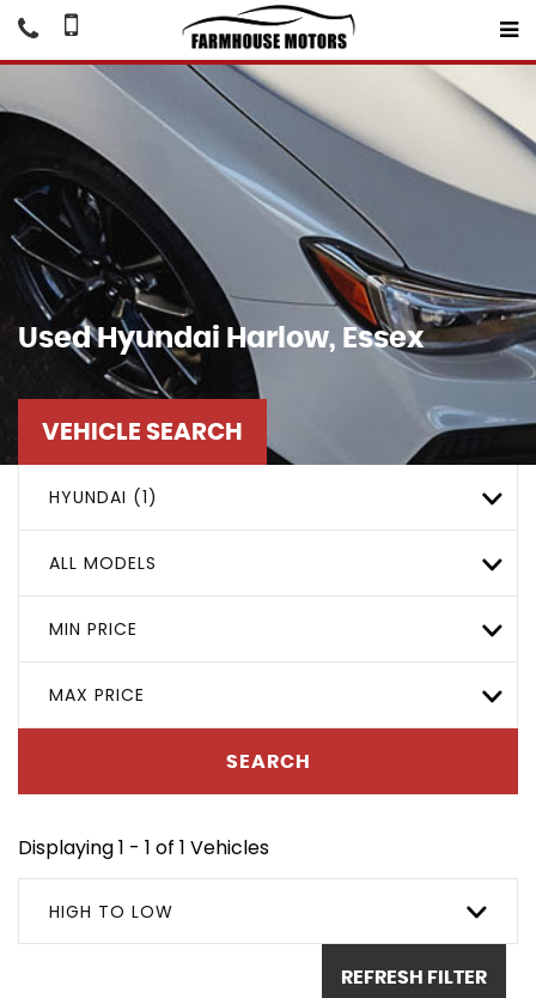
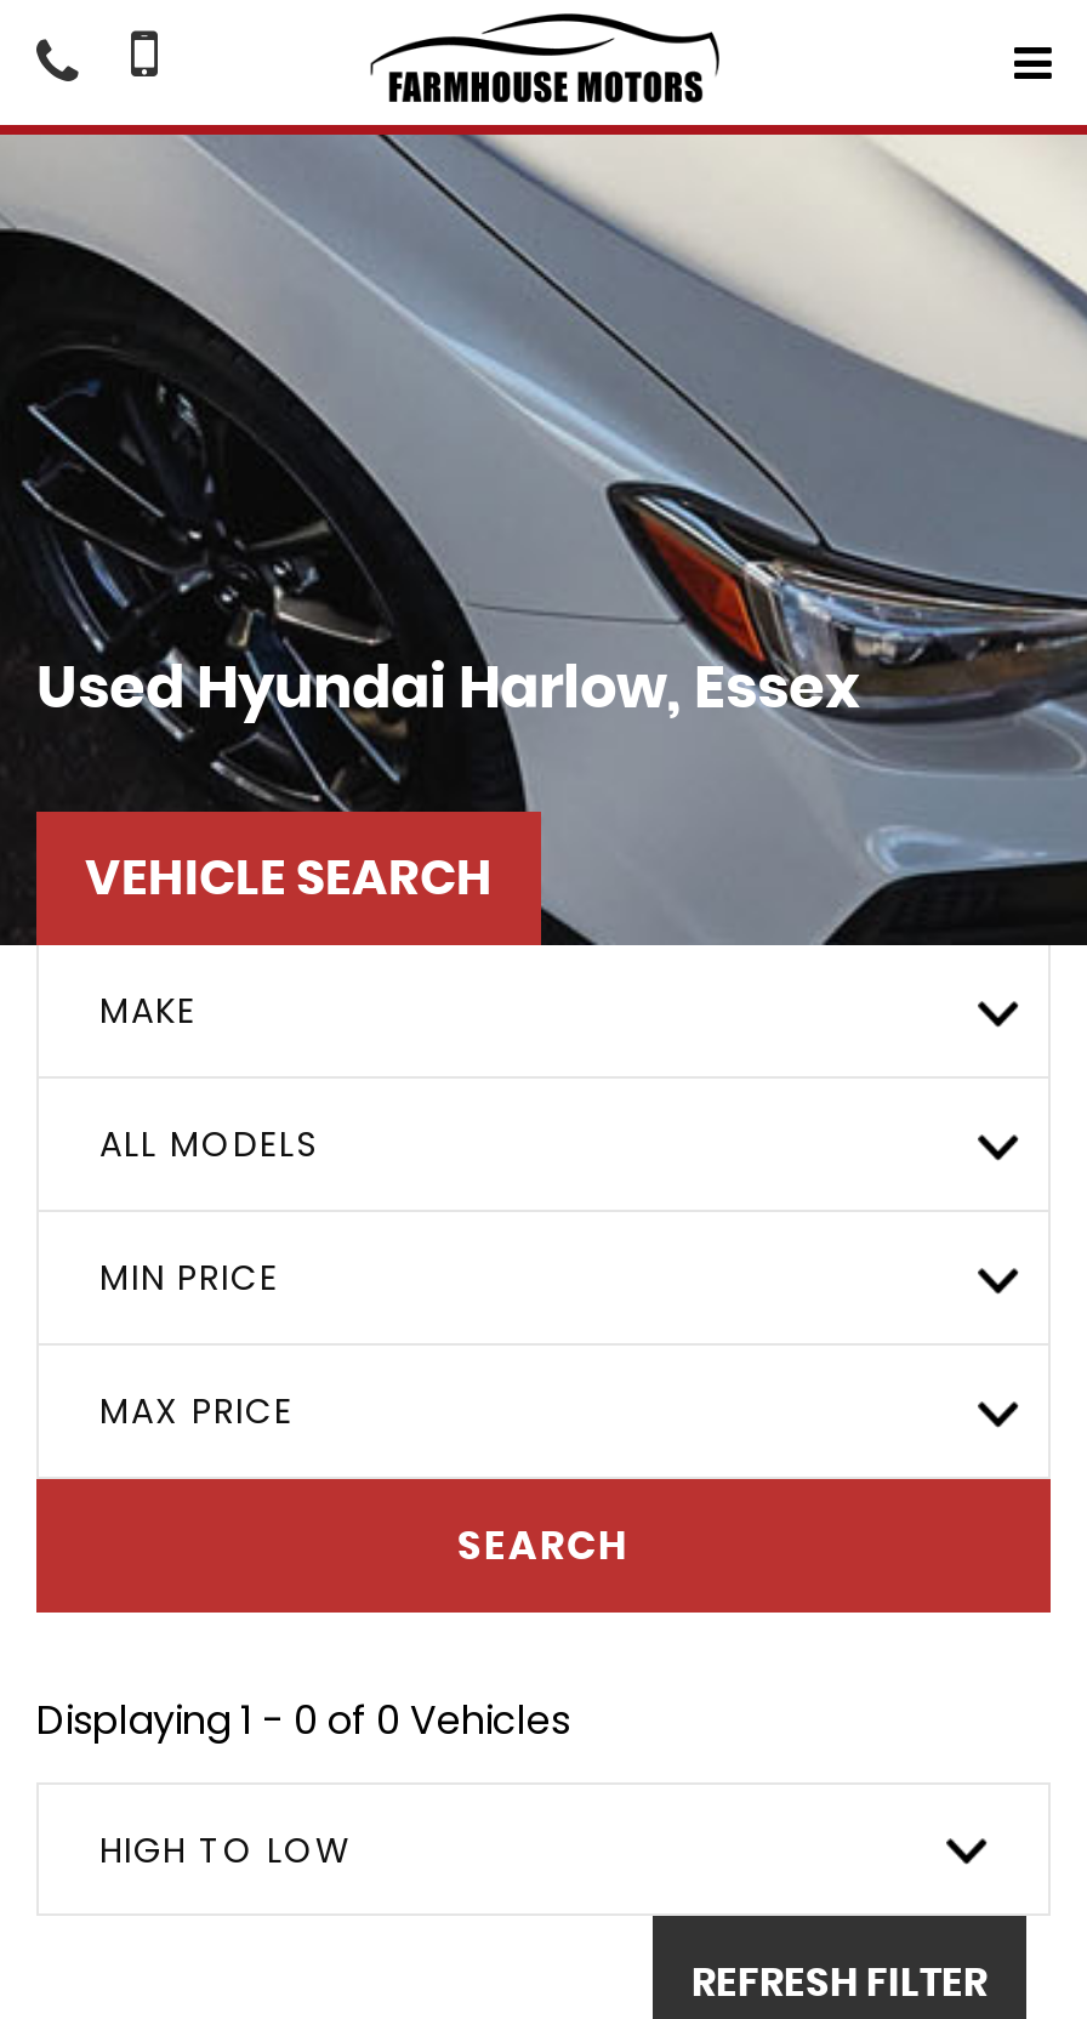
- HYUNDAI (1)
+ MAKE

- Displaying 1 - 1 of 1 Vehicles
+ Displaying 1 - 0 of 0 Vehicles
